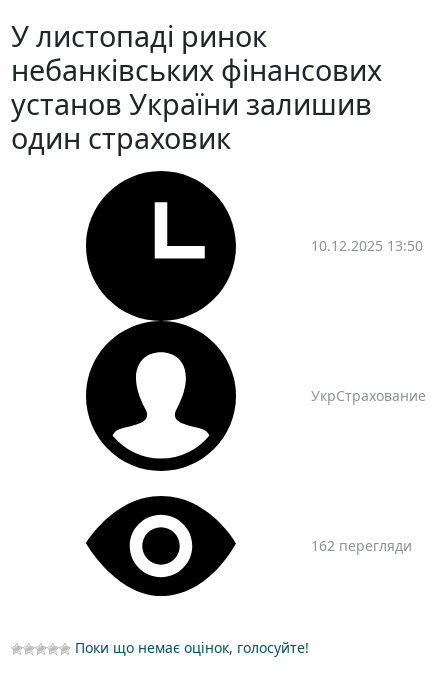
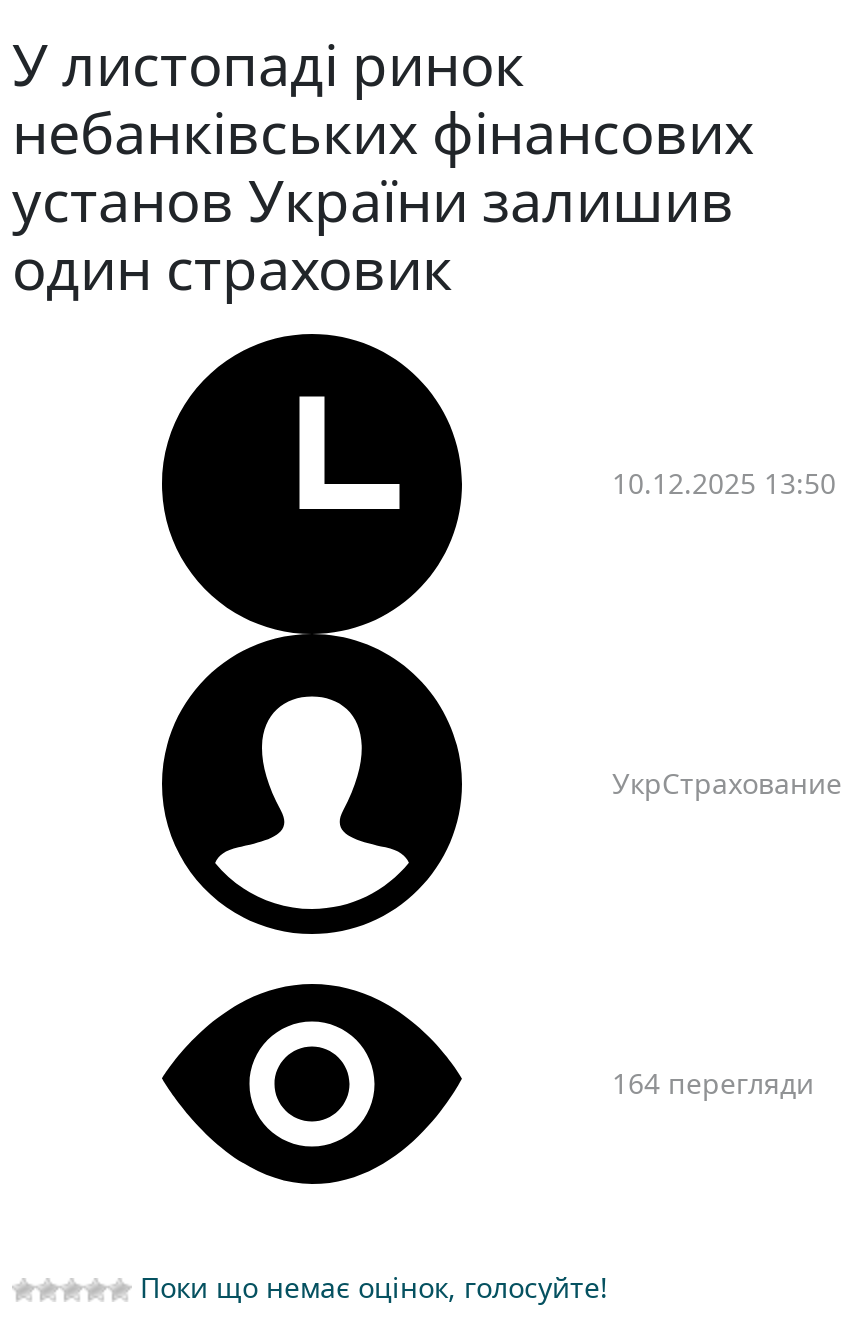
- 162 перегляди
+ 164 перегляди
